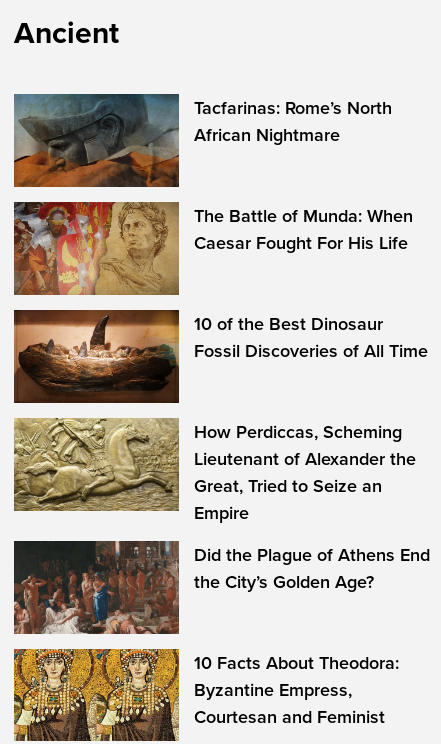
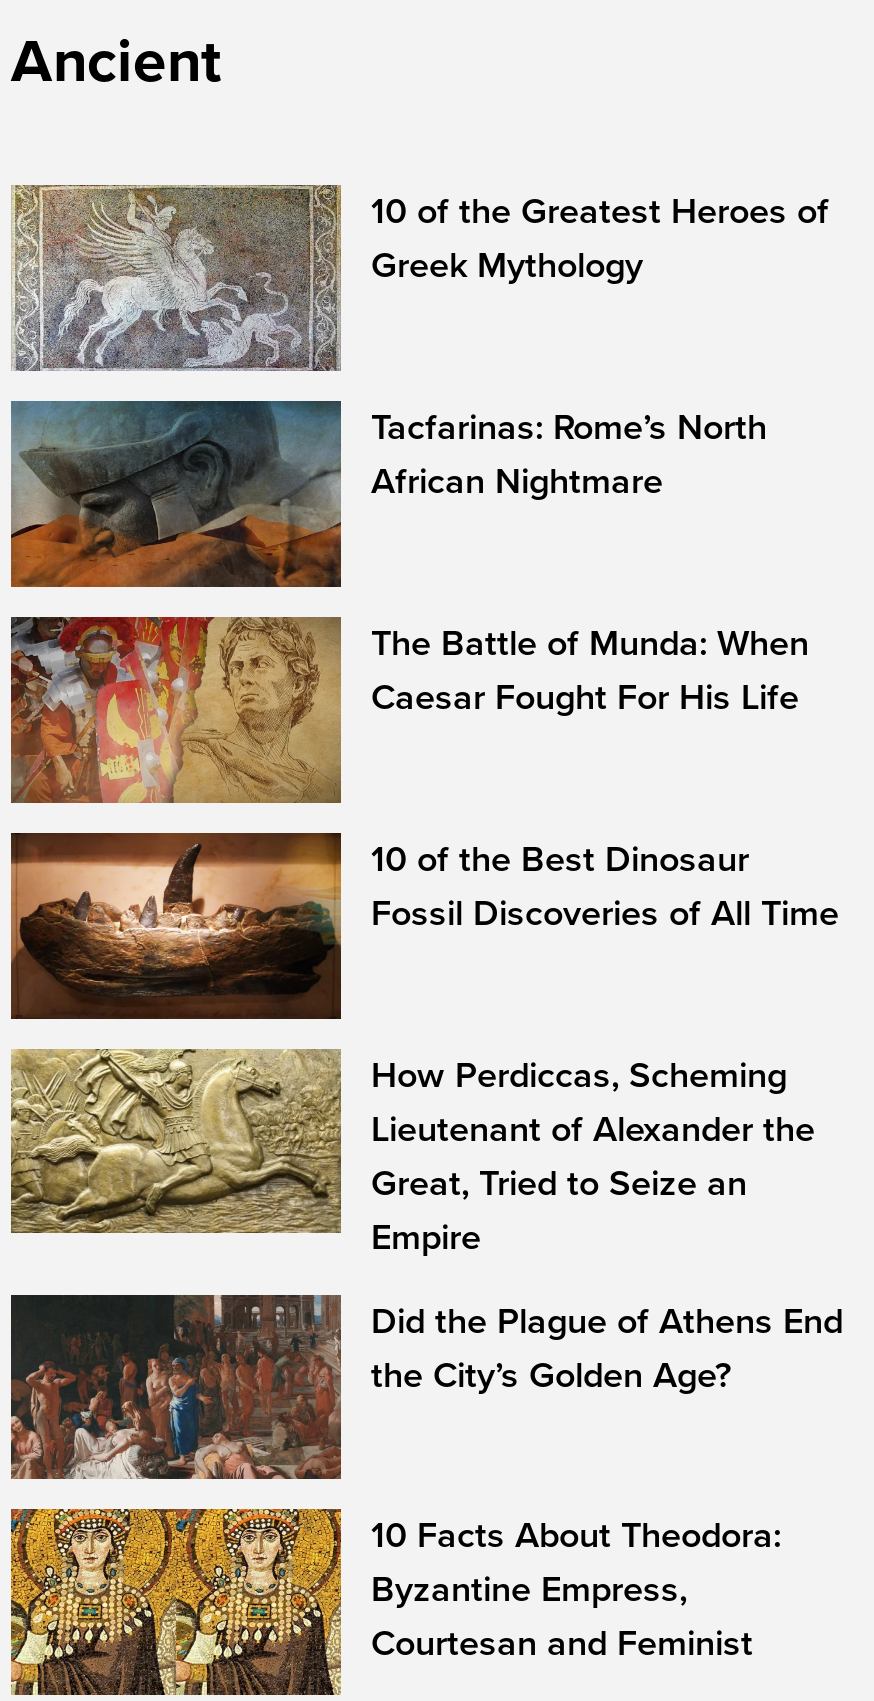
+ [image]
+ 10 of the Greatest Heroes of
+ Greek Mythology
